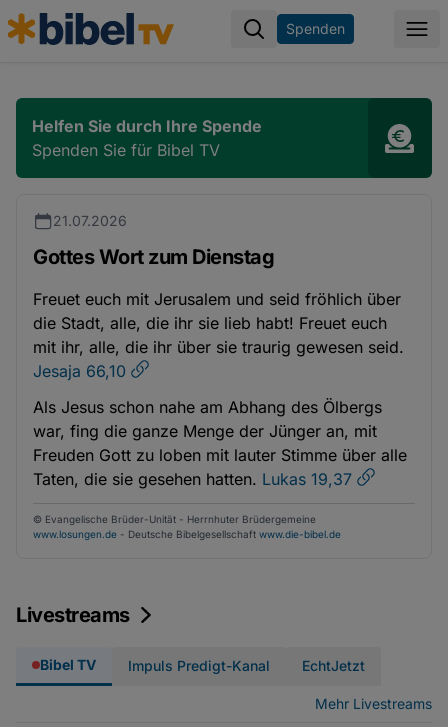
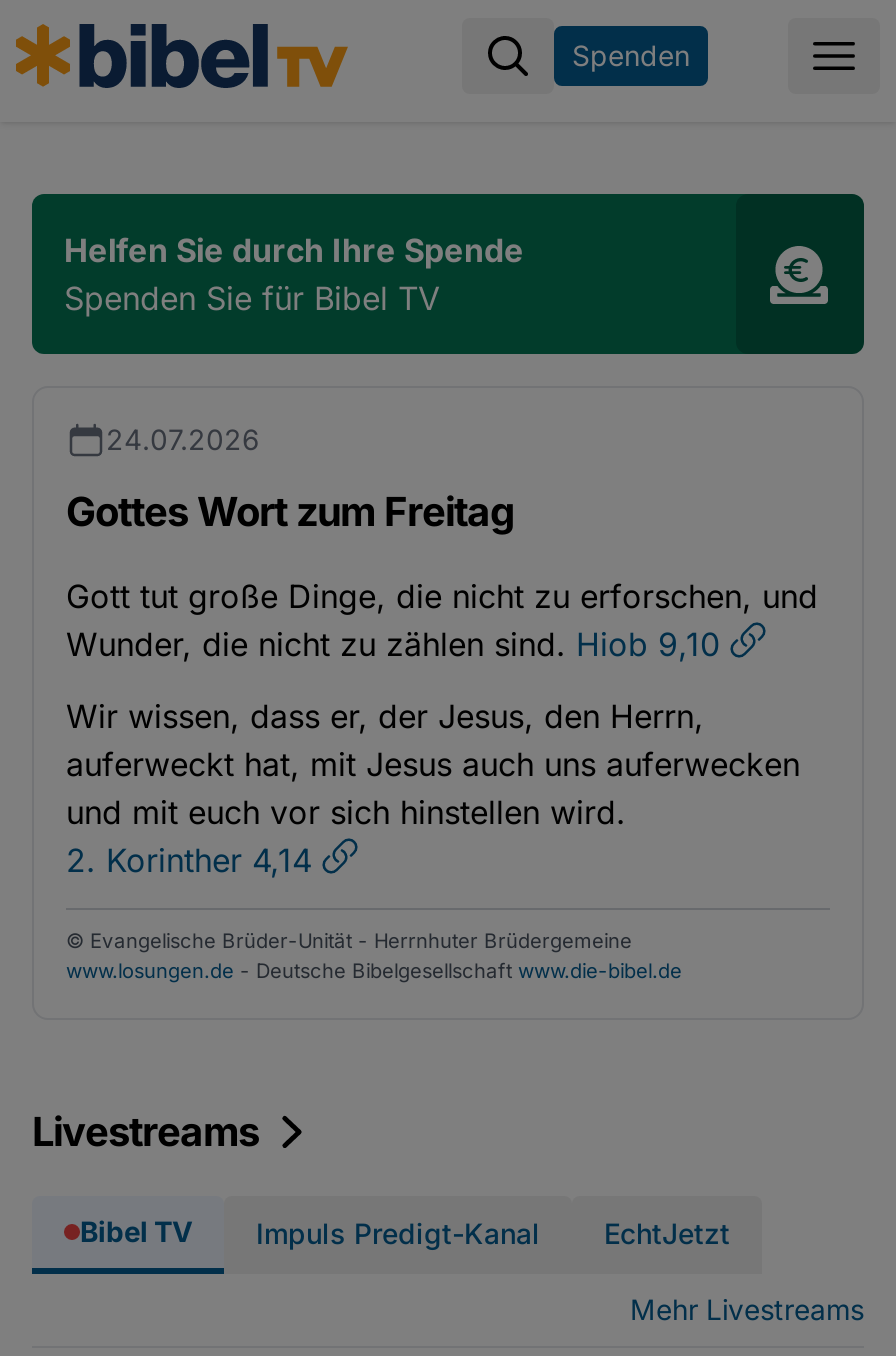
- 21.07.2026
+ 24.07.2026

- Gottes Wort zum Dienstag
+ Gottes Wort zum Freitag

- Freuet euch mit Jerusalem und seid fröhlich über
- die Stadt, alle, die ihr sie lieb habt! Freuet euch
- mit ihr, alle, die ihr über sie traurig gewesen seid.
- Jesaja 66,10
+ Gott tut große Dinge, die nicht zu erforschen, und
+ Wunder, die nicht zu zählen sind. Hiob 9,10

- Als Jesus schon nahe am Abhang des Ölbergs
- war, fing die ganze Menge der Jünger an, mit
- Freuden Gott zu loben mit lauter Stimme über alle
- Taten, die sie gesehen hatten. Lukas 19,37
+ Wir wissen, dass er, der Jesus, den Herrn,
+ auferweckt hat, mit Jesus auch uns auferwecken
+ und mit euch vor sich hinstellen wird.
+ 2. Korinther 4,14
